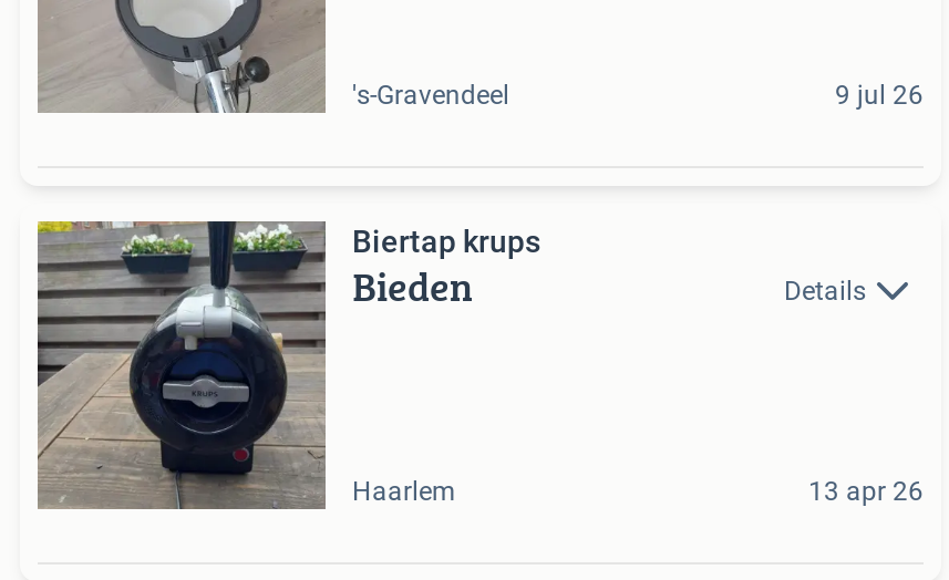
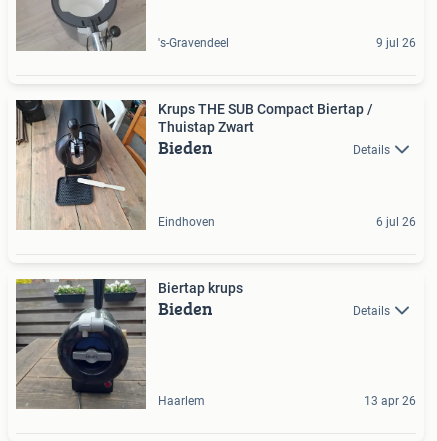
+ [image]
+ Krups THE SUB Compact Biertap /
+ Thuistap Zwart
+ Bieden
+ Details

+ Eindhoven
+ 6 jul 26
